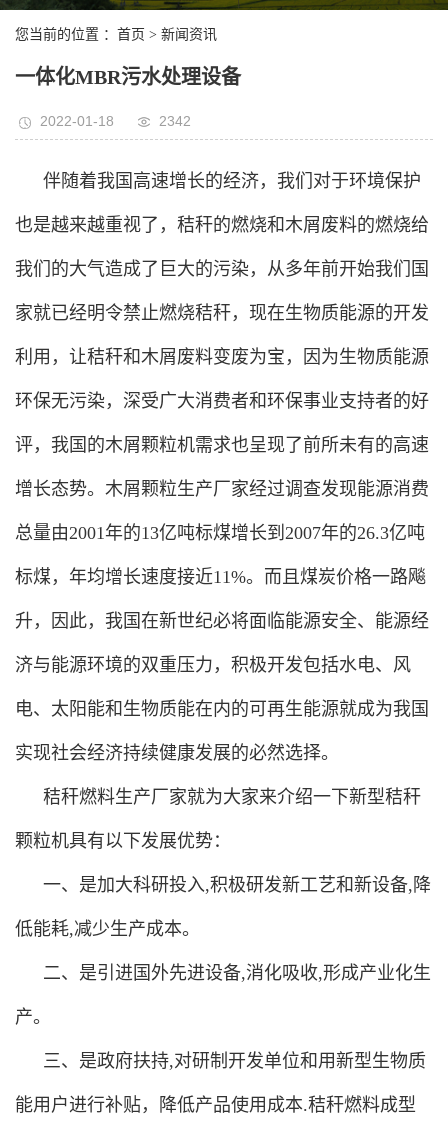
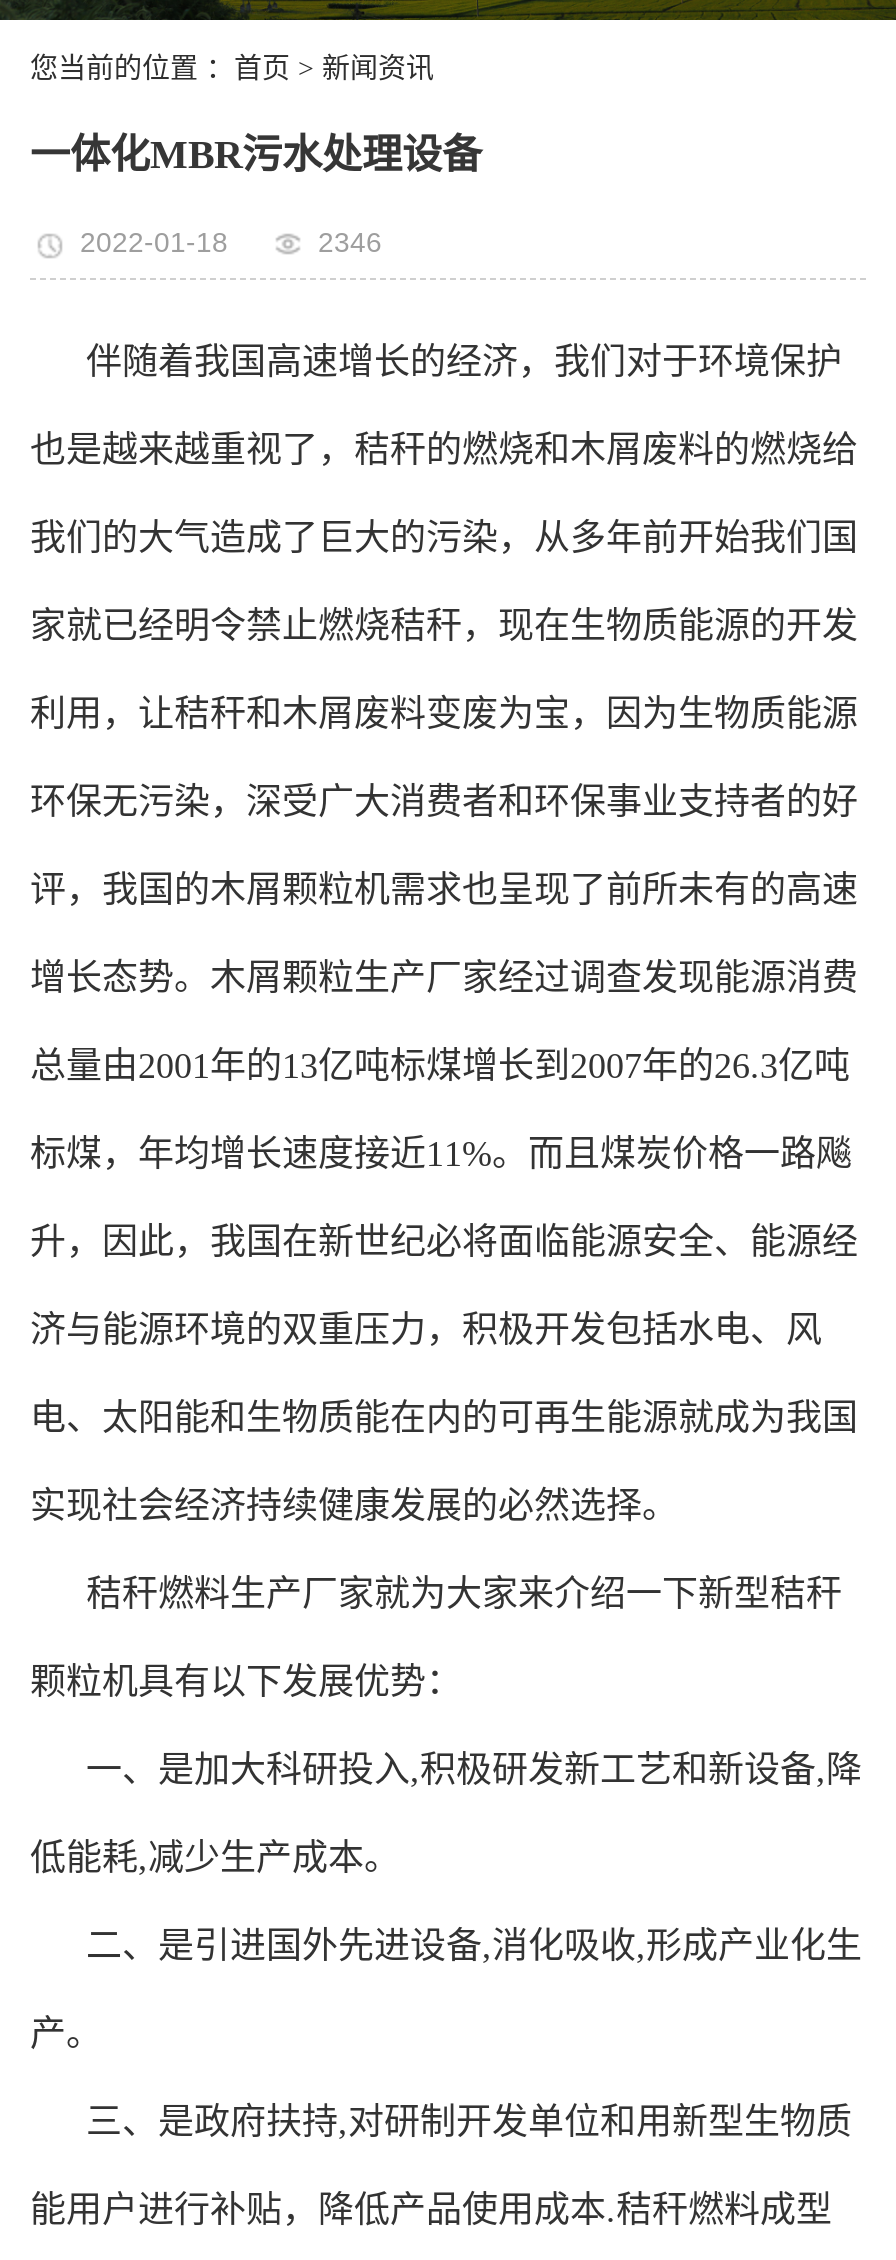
- 2342
+ 2346
